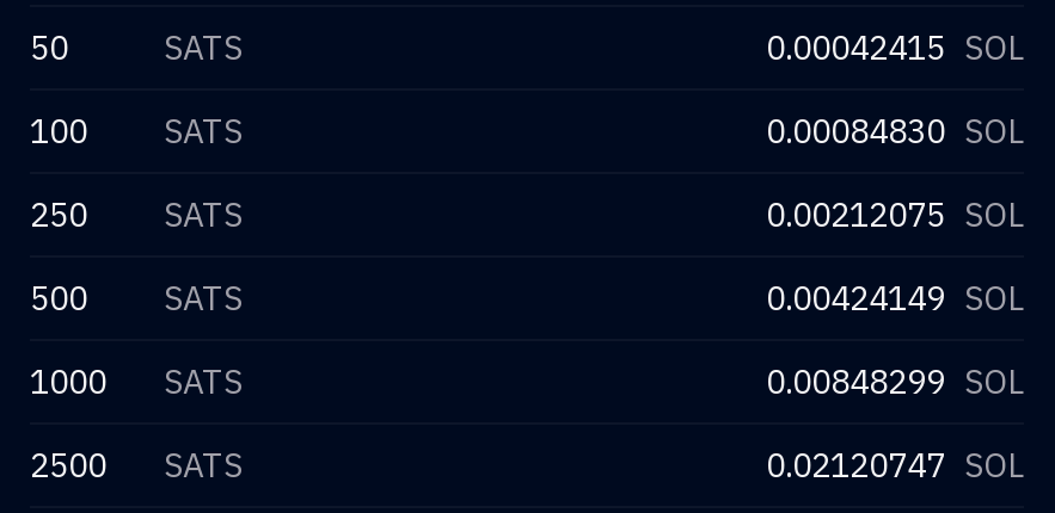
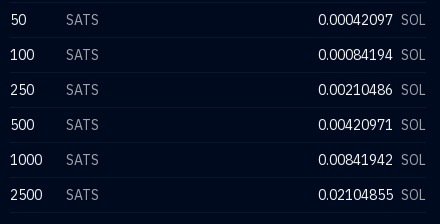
- 0.00042415 SOL
+ 0.00042097 SOL

- 0.00084830 SOL
+ 0.00084194 SOL

- 0.00212075 SOL
+ 0.00210486 SOL

- 0.00424149 SOL
+ 0.00420971 SOL

- 0.00848299 SOL
+ 0.00841942 SOL

- 0.02120747 SOL
+ 0.02104855 SOL
